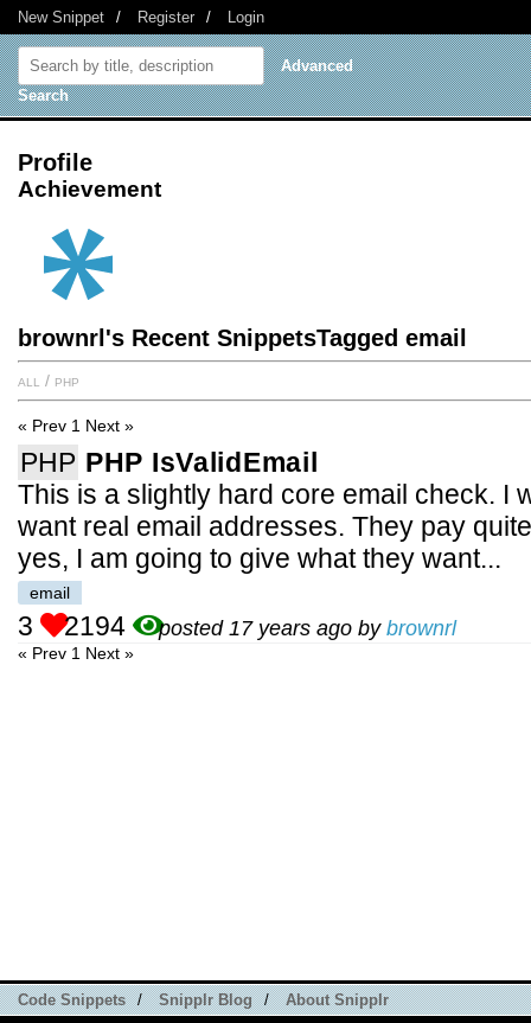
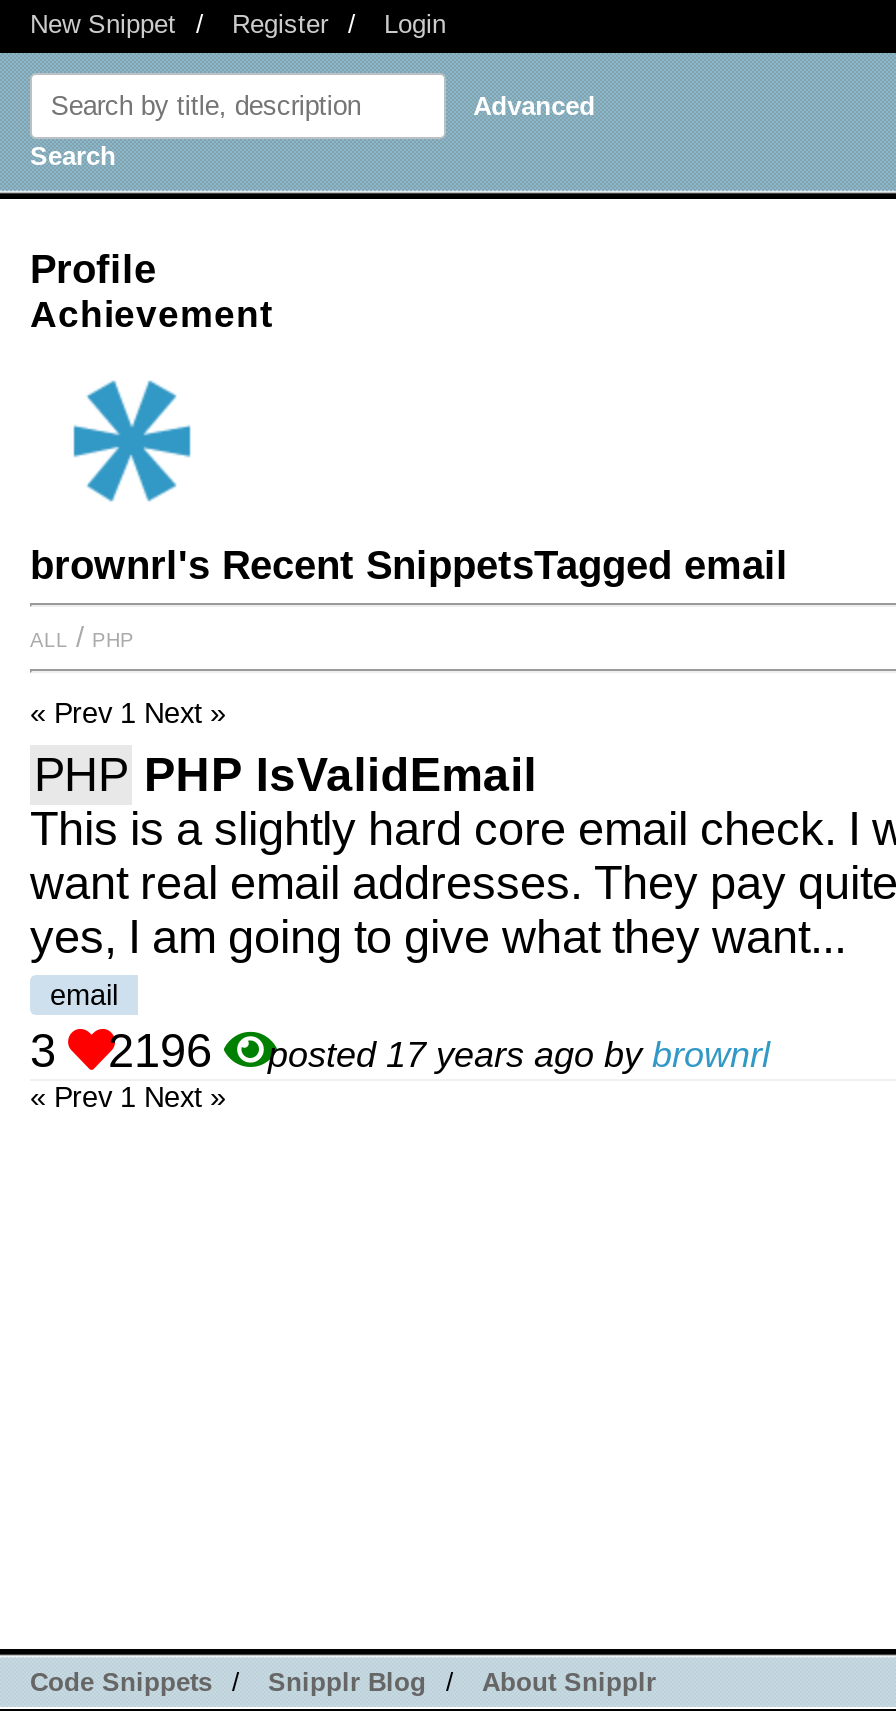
- 3 2194 posted 17 years ago by brownrl
+ 3 2196 posted 17 years ago by brownrl
